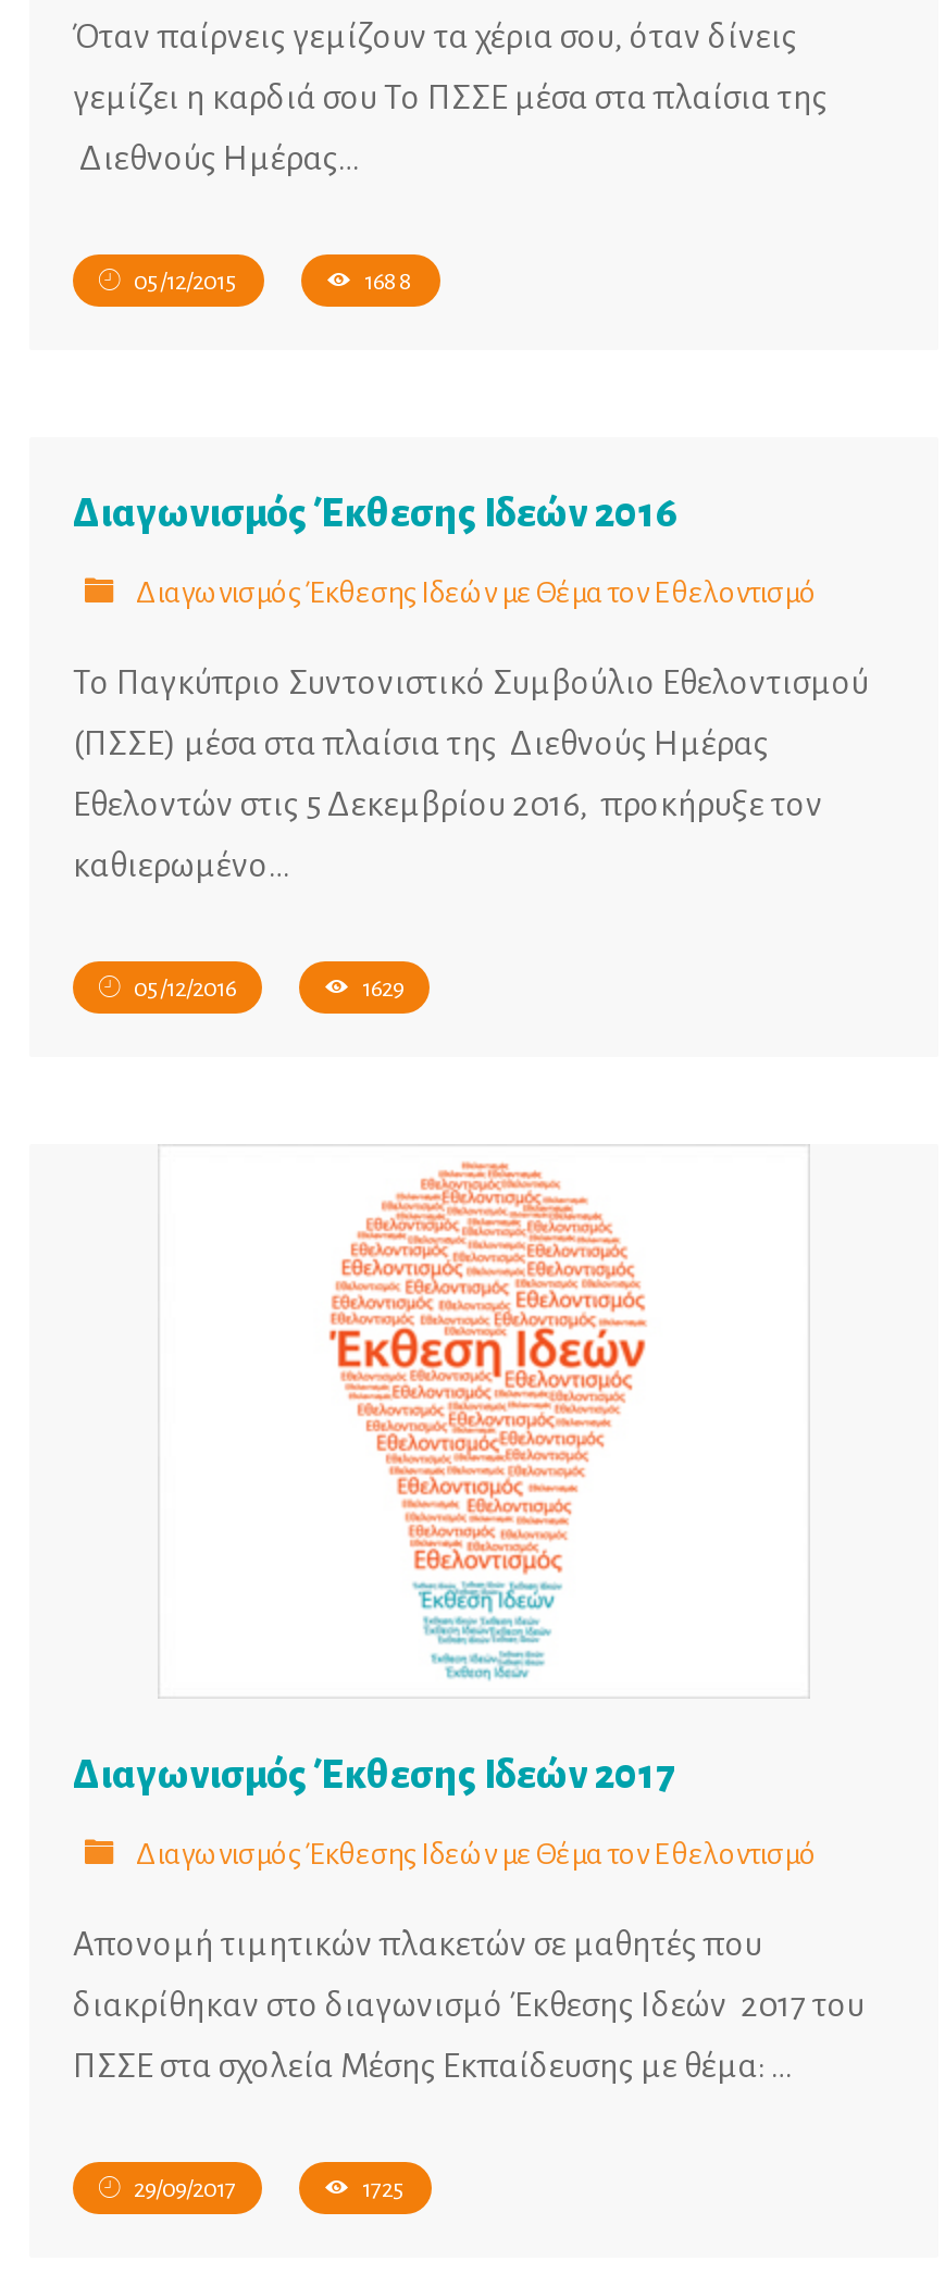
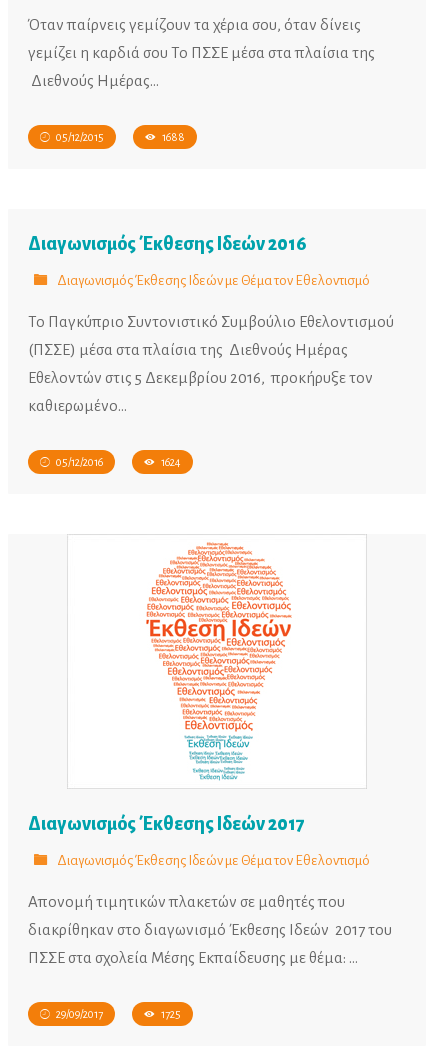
- 1629
+ 1624
